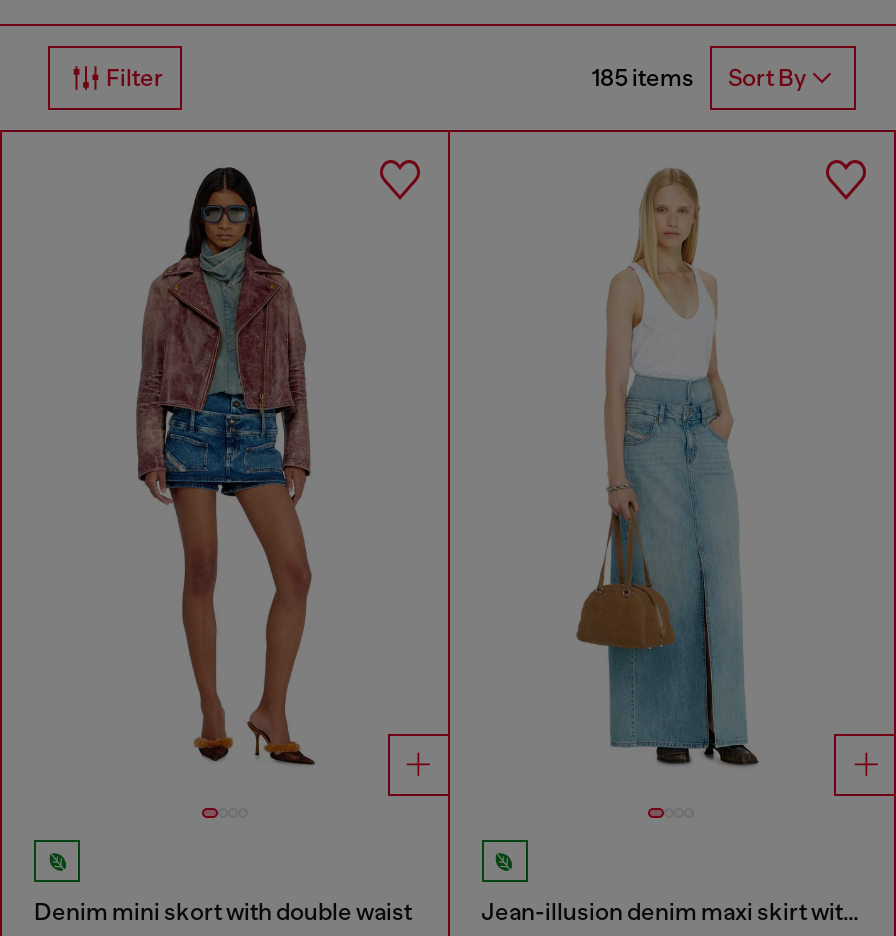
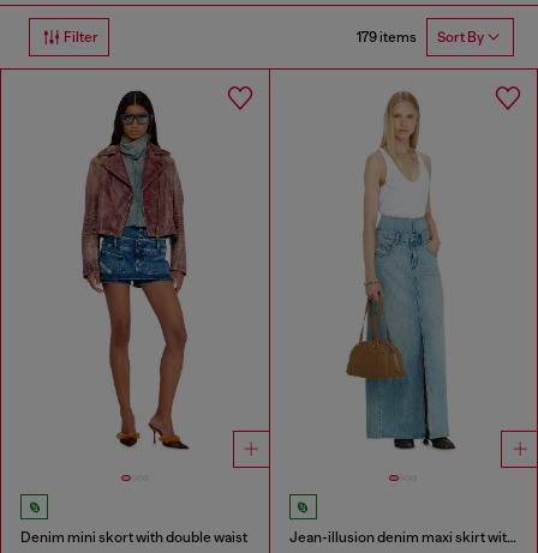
- 185 items Sort By
+ 179 items Sort By
